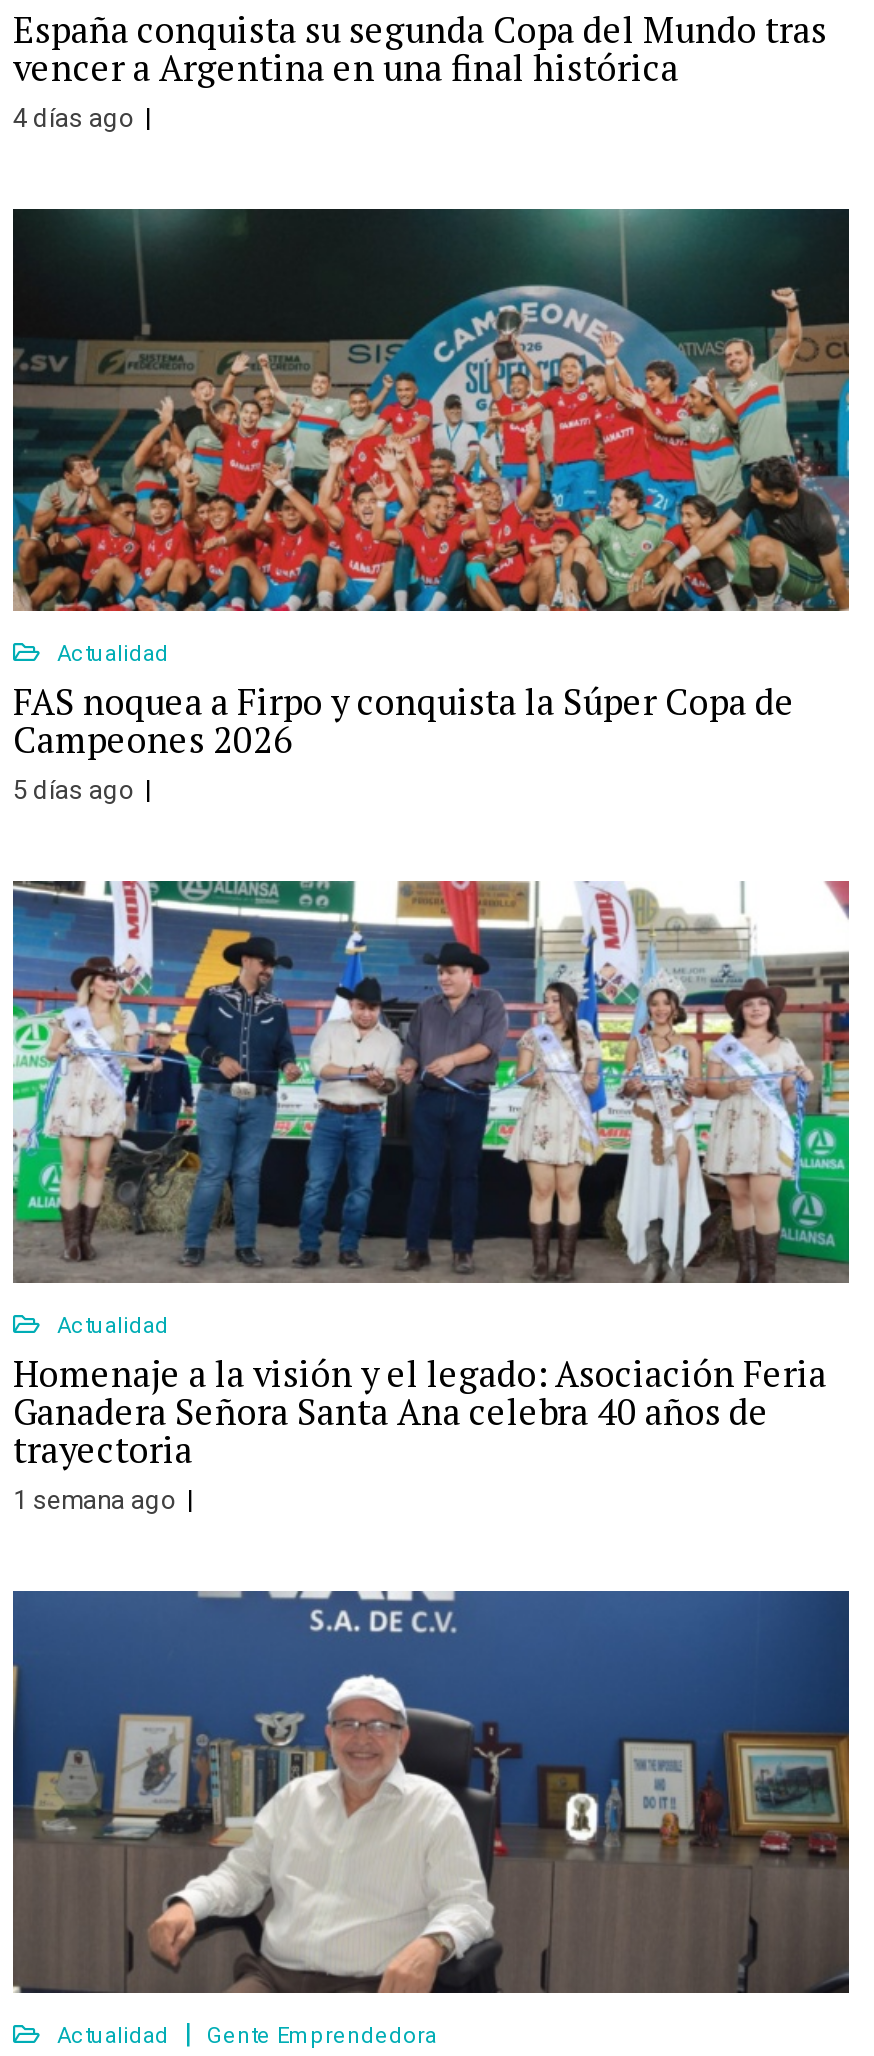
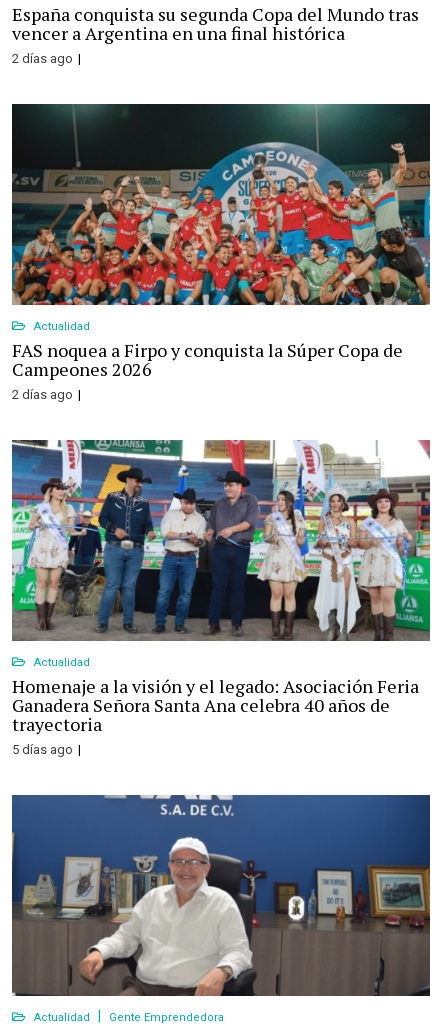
- 4 días ago
+ 2 días ago

- 5 días ago
+ 2 días ago

- 1 semana ago
+ 5 días ago
